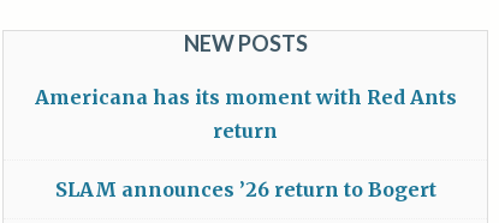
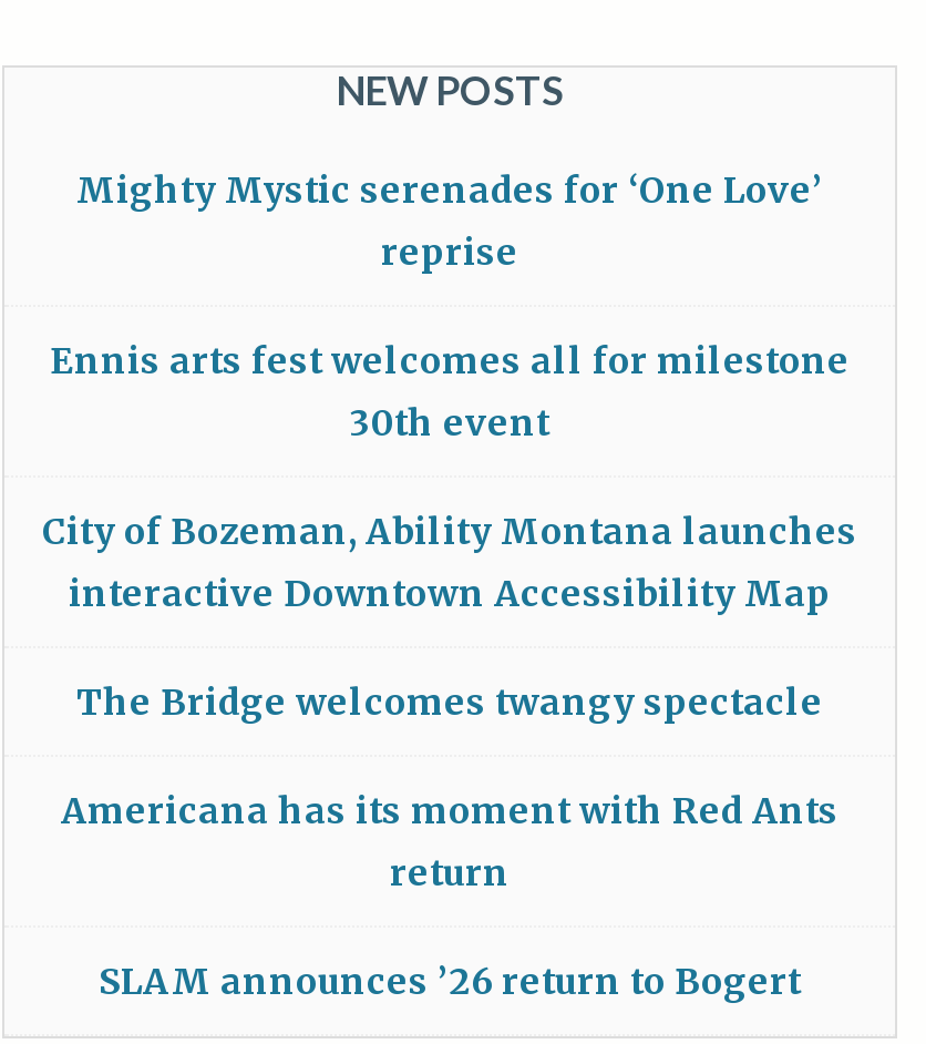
+ Mighty Mystic serenades for ‘One Love’
+ reprise
+ Ennis arts fest welcomes all for milestone
+ 30th event
+ City of Bozeman, Ability Montana launches
+ interactive Downtown Accessibility Map
+ The Bridge welcomes twangy spectacle
